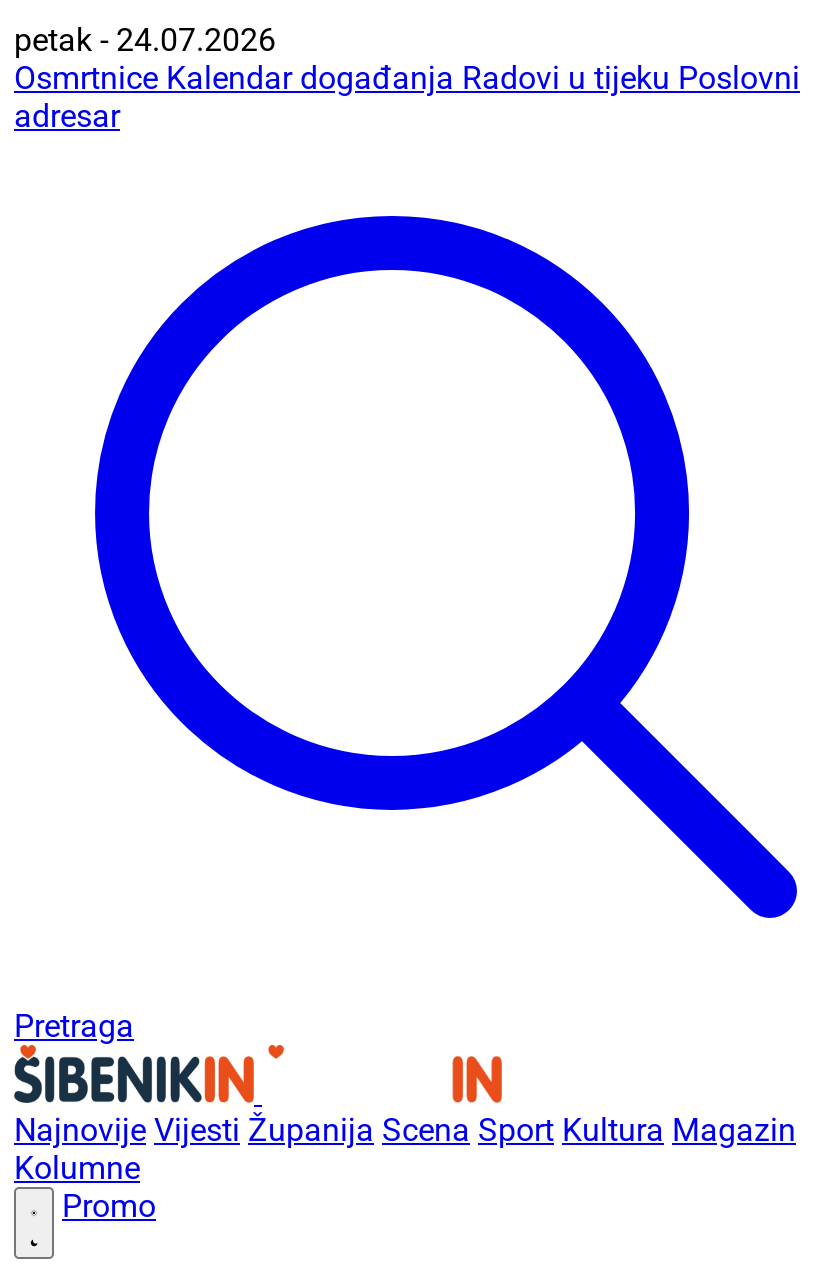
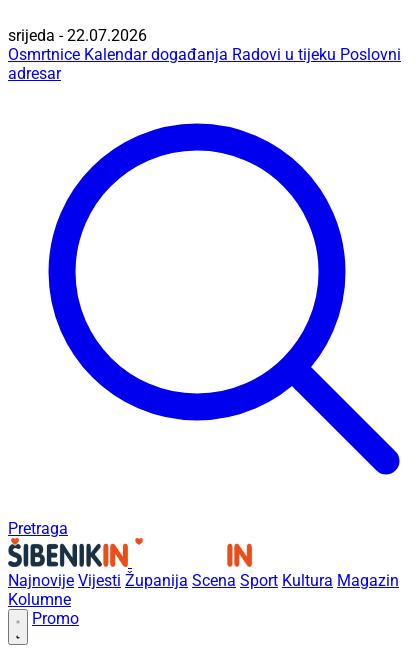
- petak - 24.07.2026
+ srijeda - 22.07.2026
